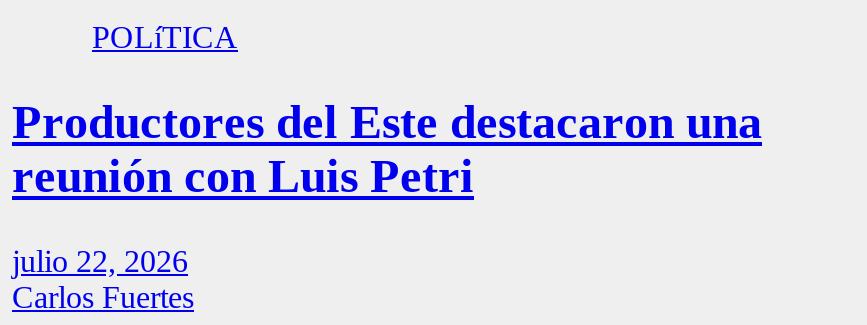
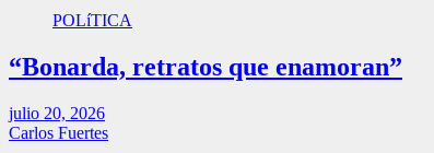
- Productores del Este destacaron una
- reunión con Luis Petri
+ “Bonarda, retratos que enamoran”

- julio 22, 2026
+ julio 20, 2026
